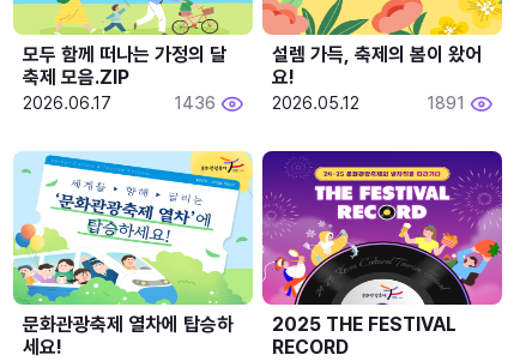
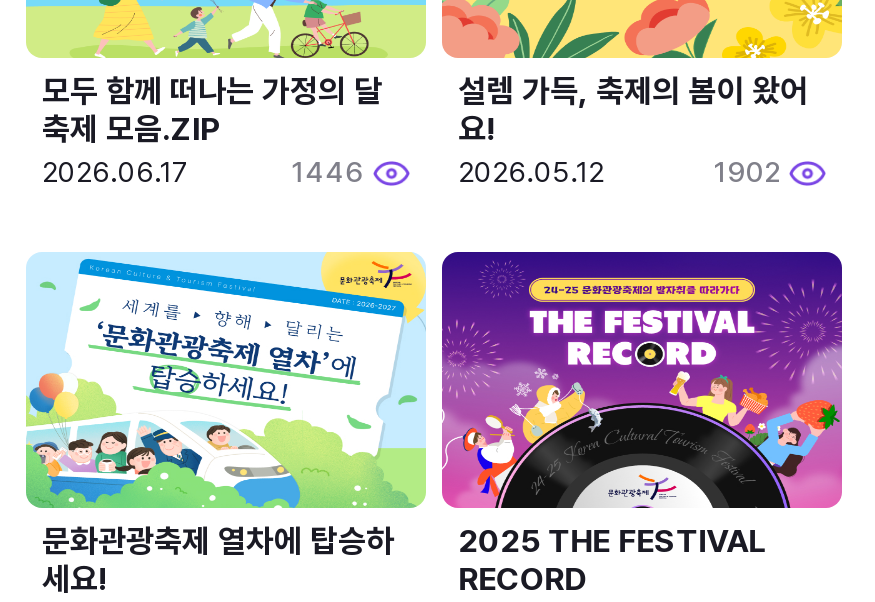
- 1436
+ 1446

- 1891
+ 1902
